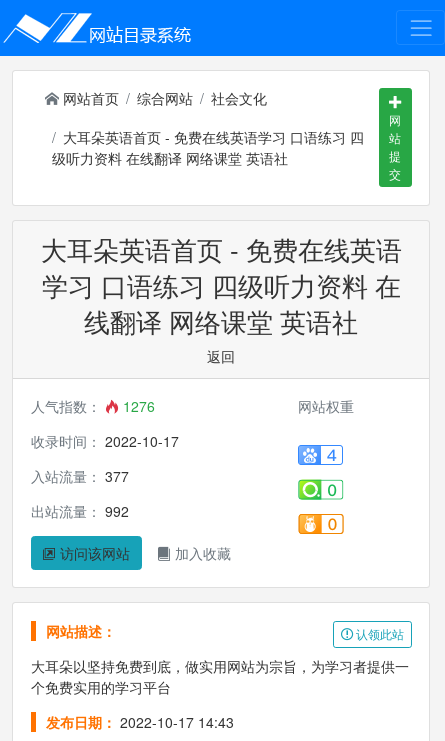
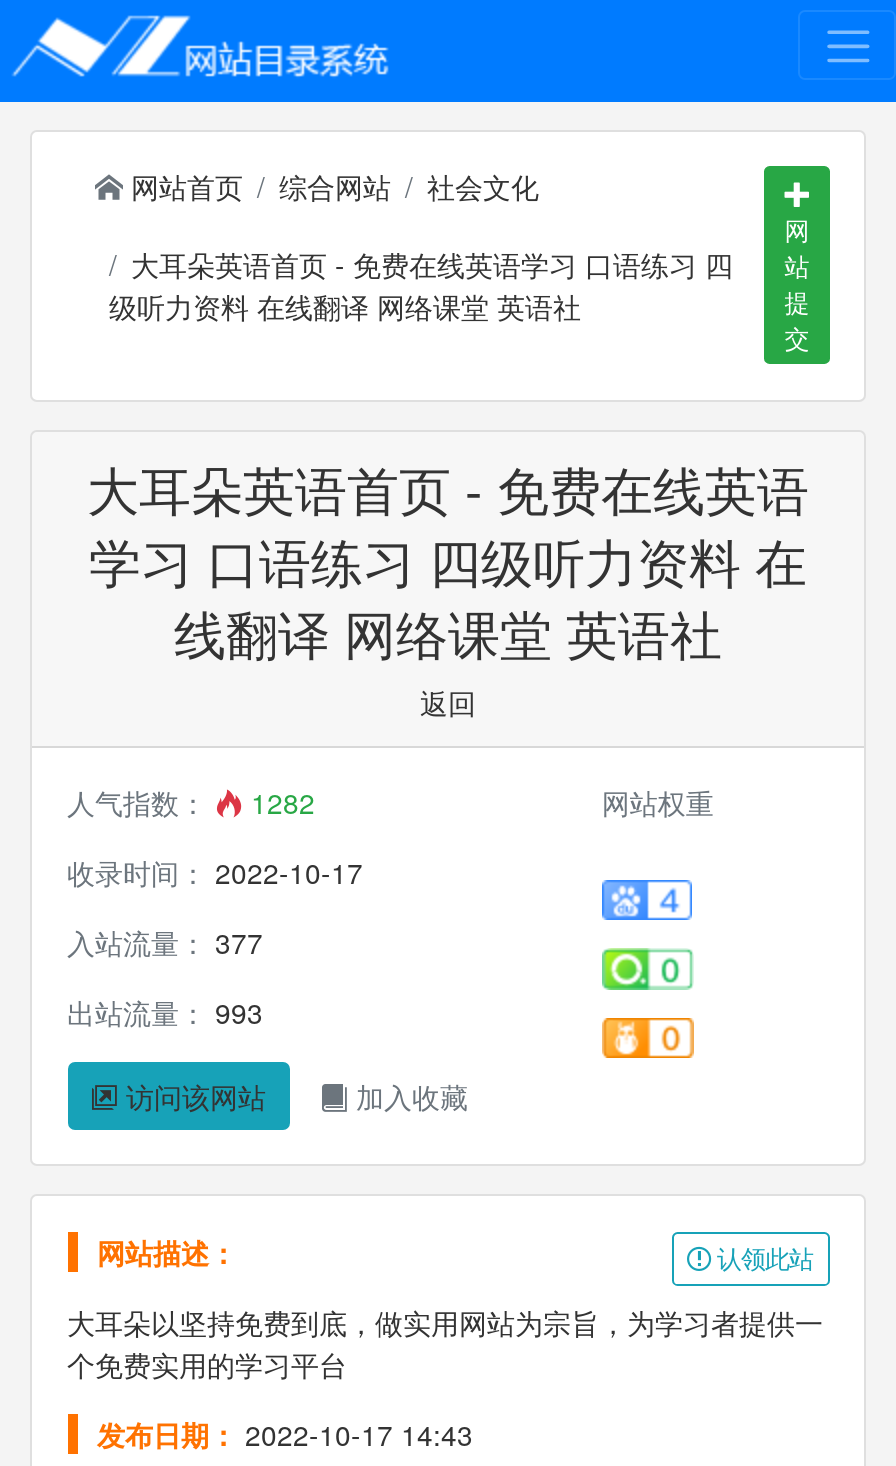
- 人气指数： 1276
+ 人气指数： 1282

- 出站流量：992
+ 出站流量：993
